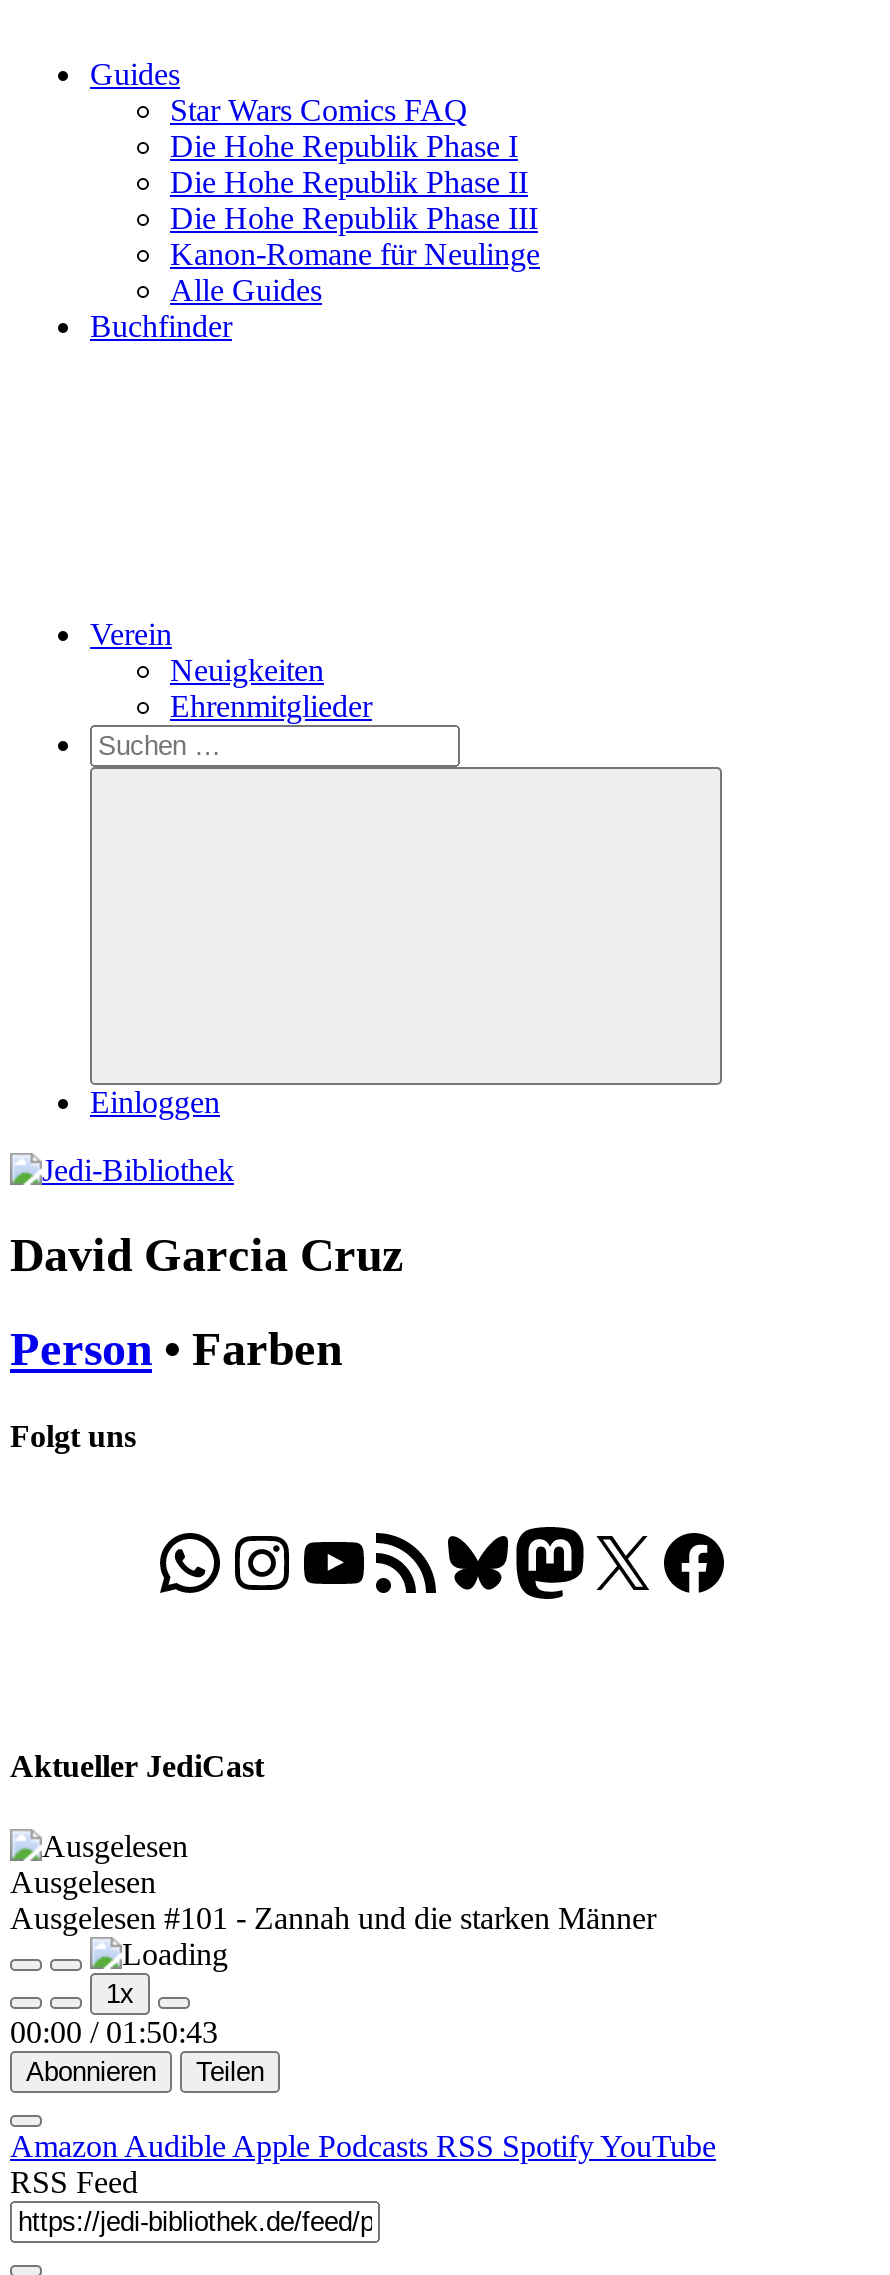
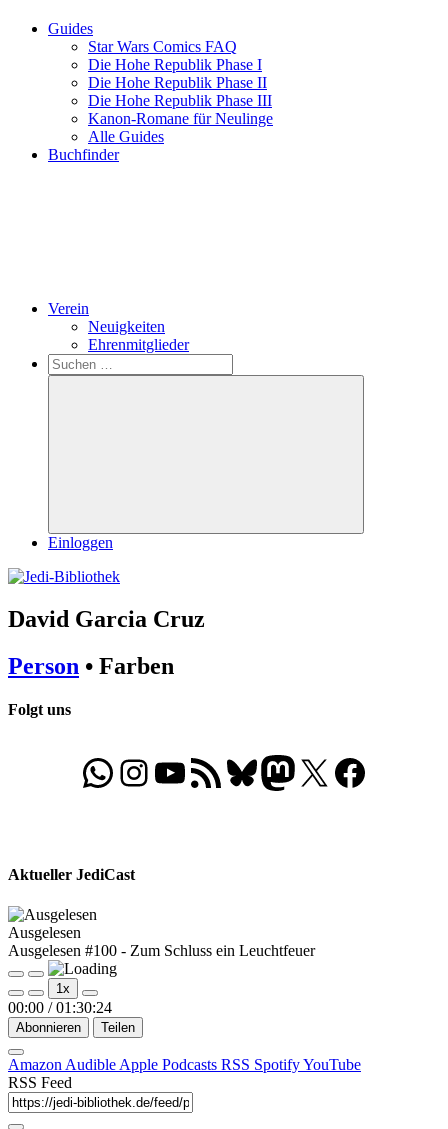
- Ausgelesen #101 - Zannah und die starken Männer
+ Ausgelesen #100 - Zum Schluss ein Leuchtfeuer

- 00:00 / 01:50:43
+ 00:00 / 01:30:24
